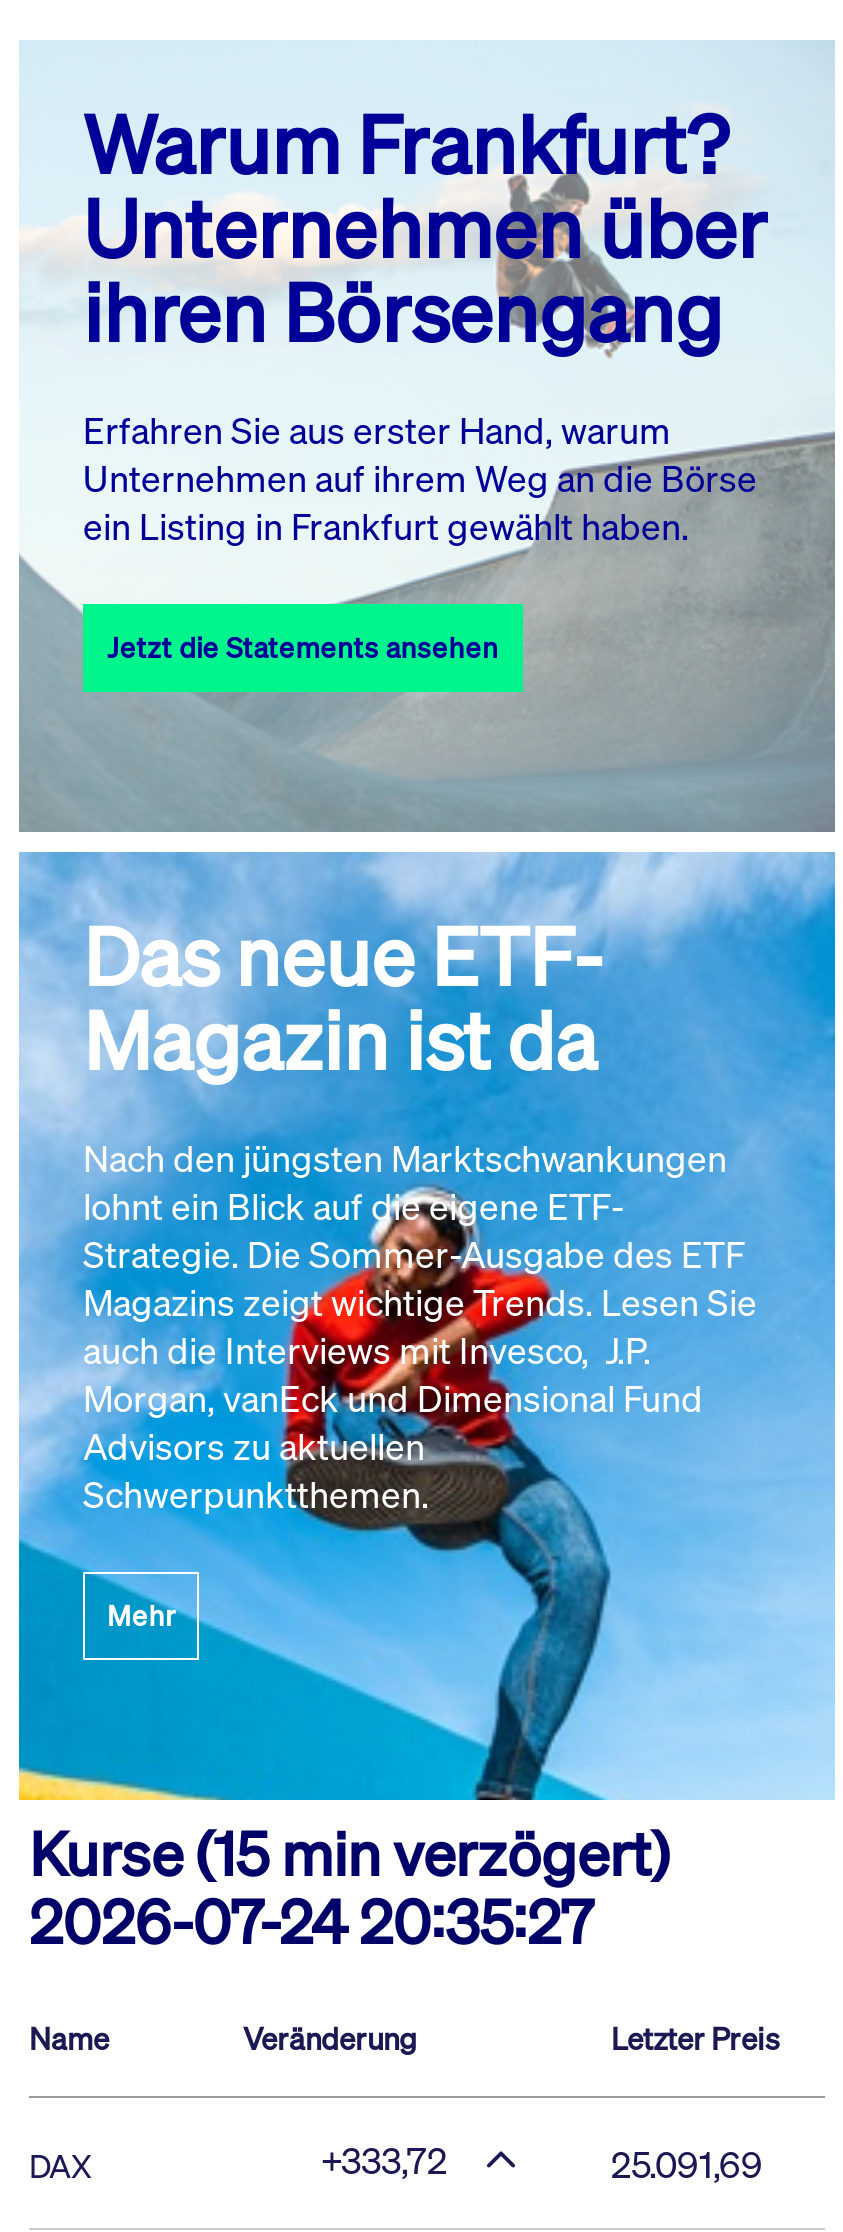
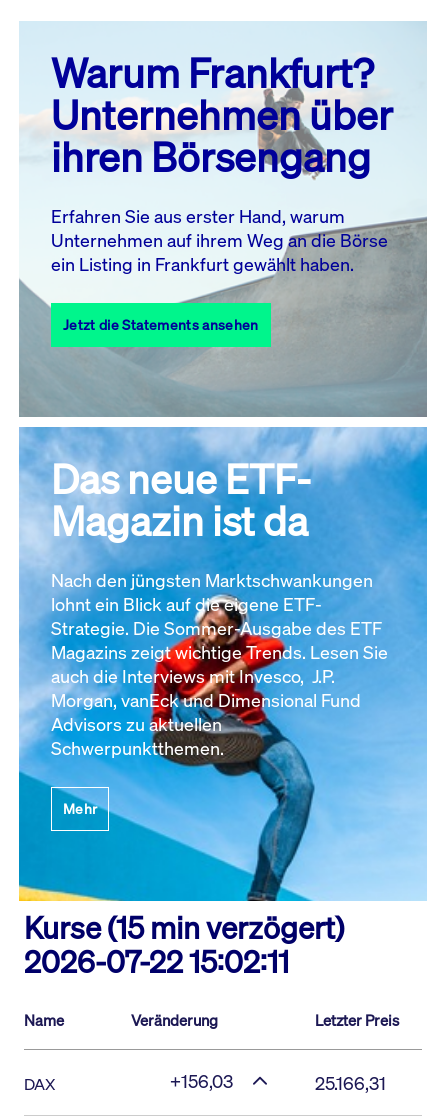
- 2026-07-24 20:35:27
+ 2026-07-22 15:02:11

- +333,72
+ +156,03

- 25.091,69
+ 25.166,31
